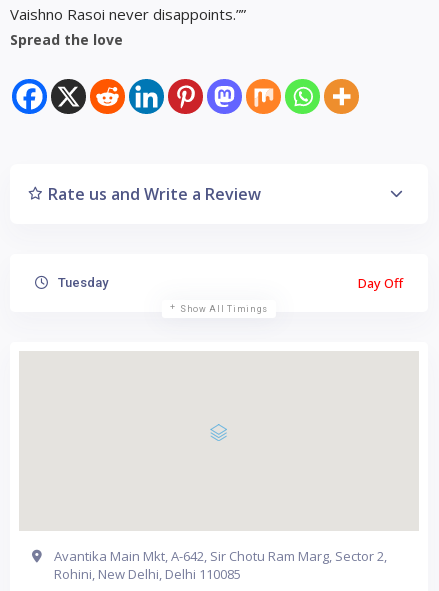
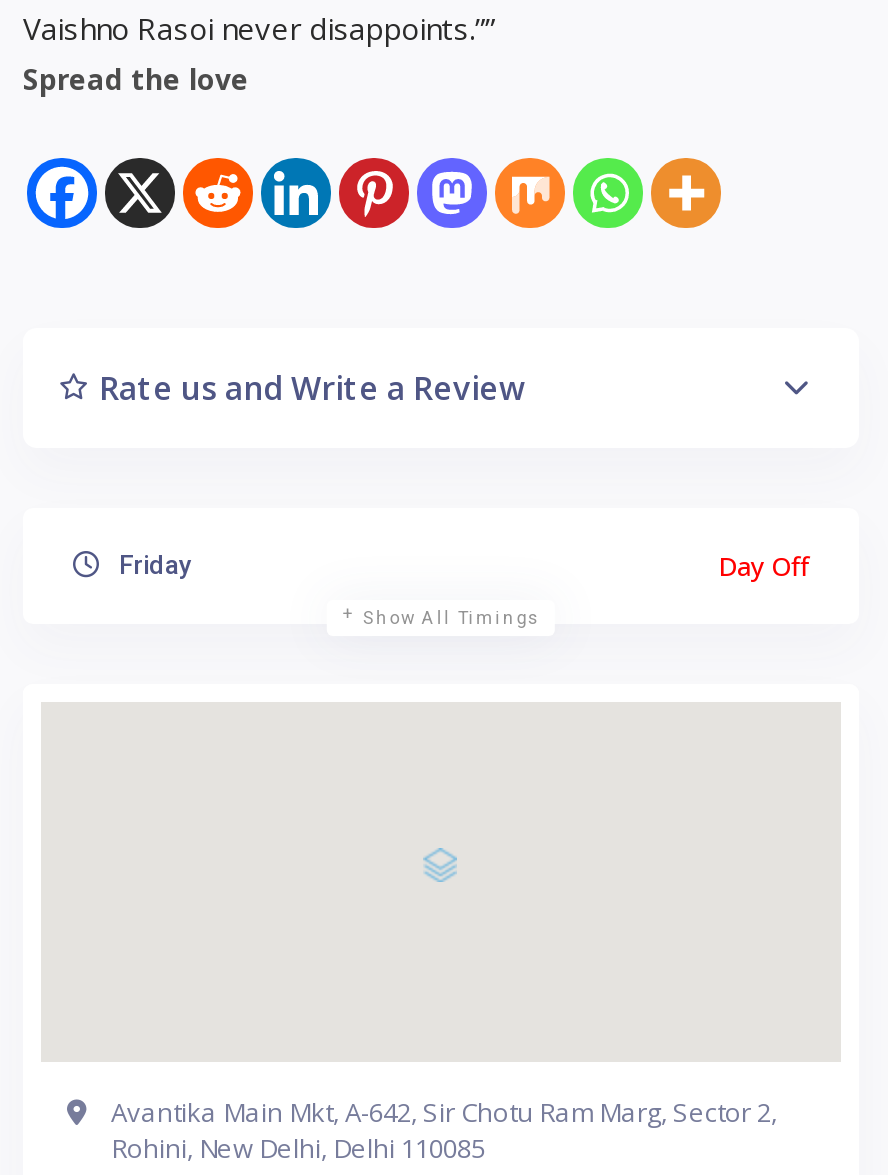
- Tuesday
+ Friday
